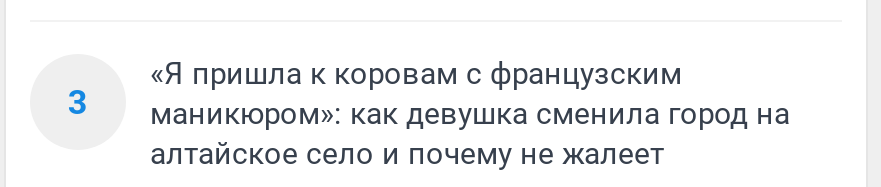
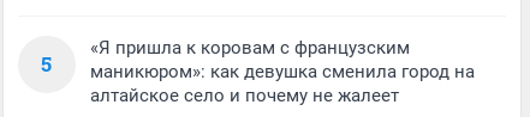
- 3 маникюром»: как девушка сменила город на
+ 5 маникюром»: как девушка сменила город на
